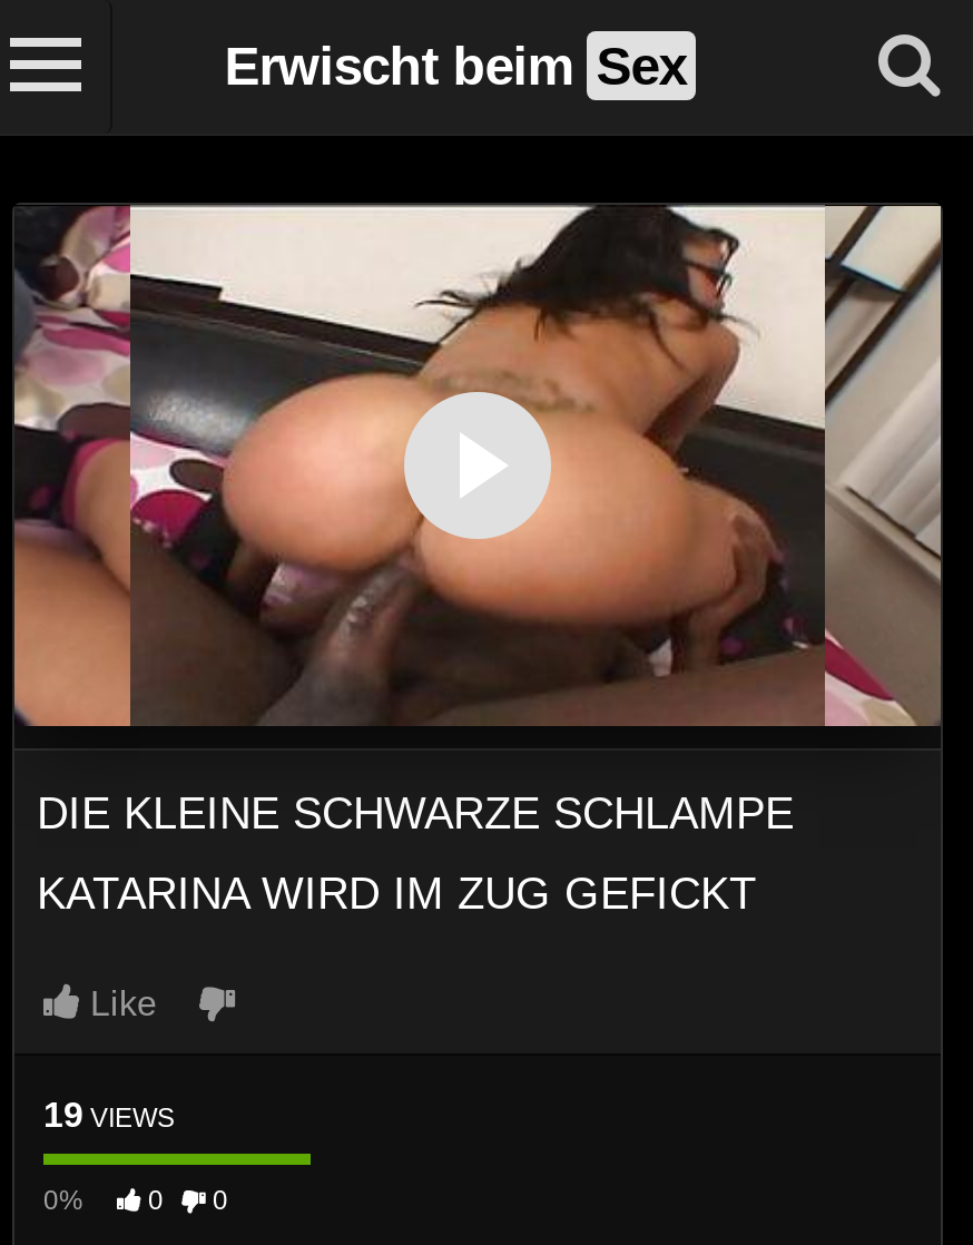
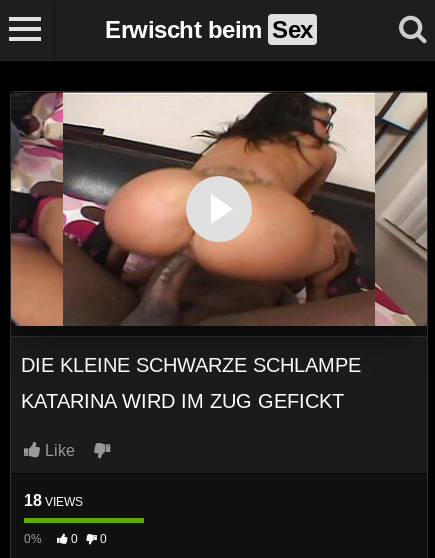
- 19 VIEWS
+ 18 VIEWS
